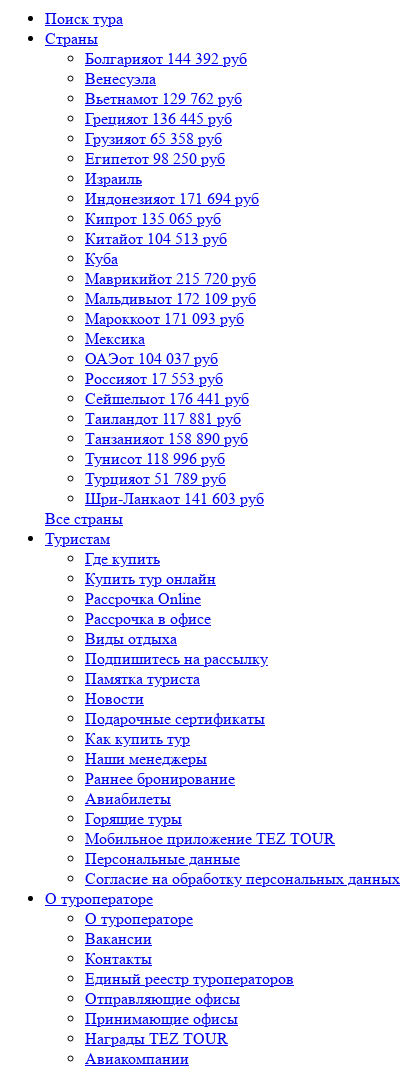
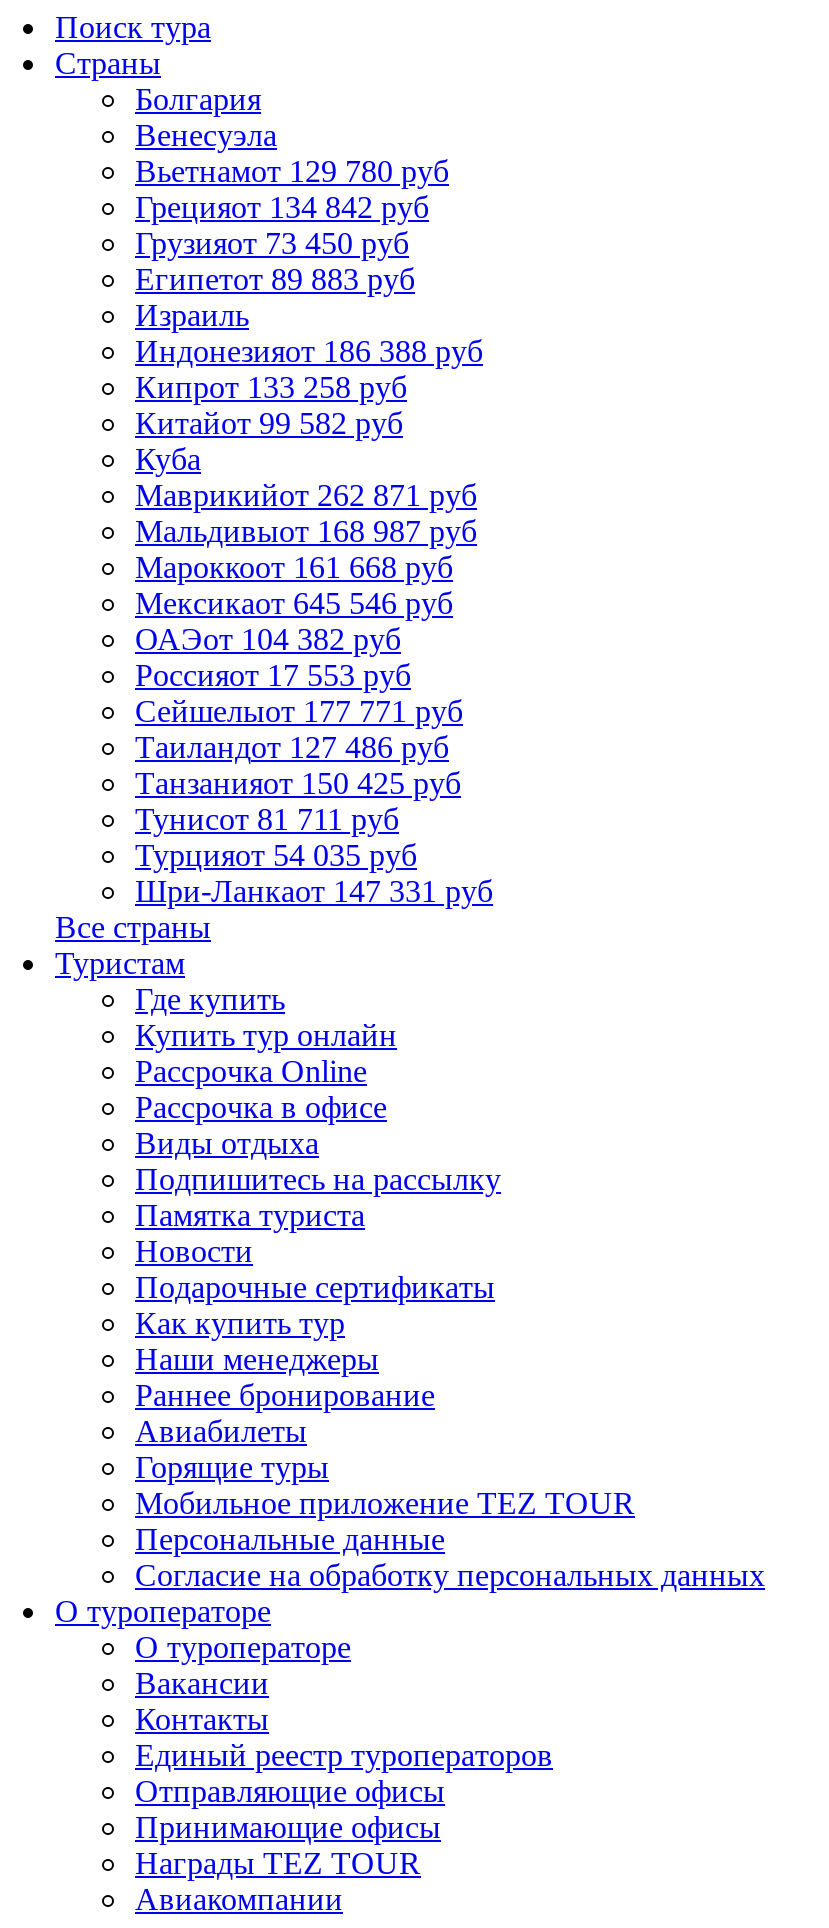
- Болгарияот 144 392 руб
+ Болгария

- Вьетнамот 129 762 руб
+ Вьетнамот 129 780 руб

- Грецияот 136 445 руб
+ Грецияот 134 842 руб

- Грузияот 65 358 руб
+ Грузияот 73 450 руб

- Египетот 98 250 руб
+ Египетот 89 883 руб

- Индонезияот 171 694 руб
+ Индонезияот 186 388 руб

- Кипрот 135 065 руб
+ Кипрот 133 258 руб

- Китайот 104 513 руб
+ Китайот 99 582 руб

- Маврикийот 215 720 руб
- Мальдивыот 172 109 руб
- Мароккоот 171 093 руб
- Мексика
- ОАЭот 104 037 руб
+ Маврикийот 262 871 руб
+ Мальдивыот 168 987 руб
+ Мароккоот 161 668 руб
+ Мексикаот 645 546 руб
+ ОАЭот 104 382 руб

- Сейшелыот 176 441 руб
+ Сейшелыот 177 771 руб

- Таиландот 117 881 руб
+ Таиландот 127 486 руб

- Танзанияот 158 890 руб
+ Танзанияот 150 425 руб

- Тунисот 118 996 руб
+ Тунисот 81 711 руб

- Турцияот 51 789 руб
+ Турцияот 54 035 руб

- Шри-Ланкаот 141 603 руб
+ Шри-Ланкаот 147 331 руб
